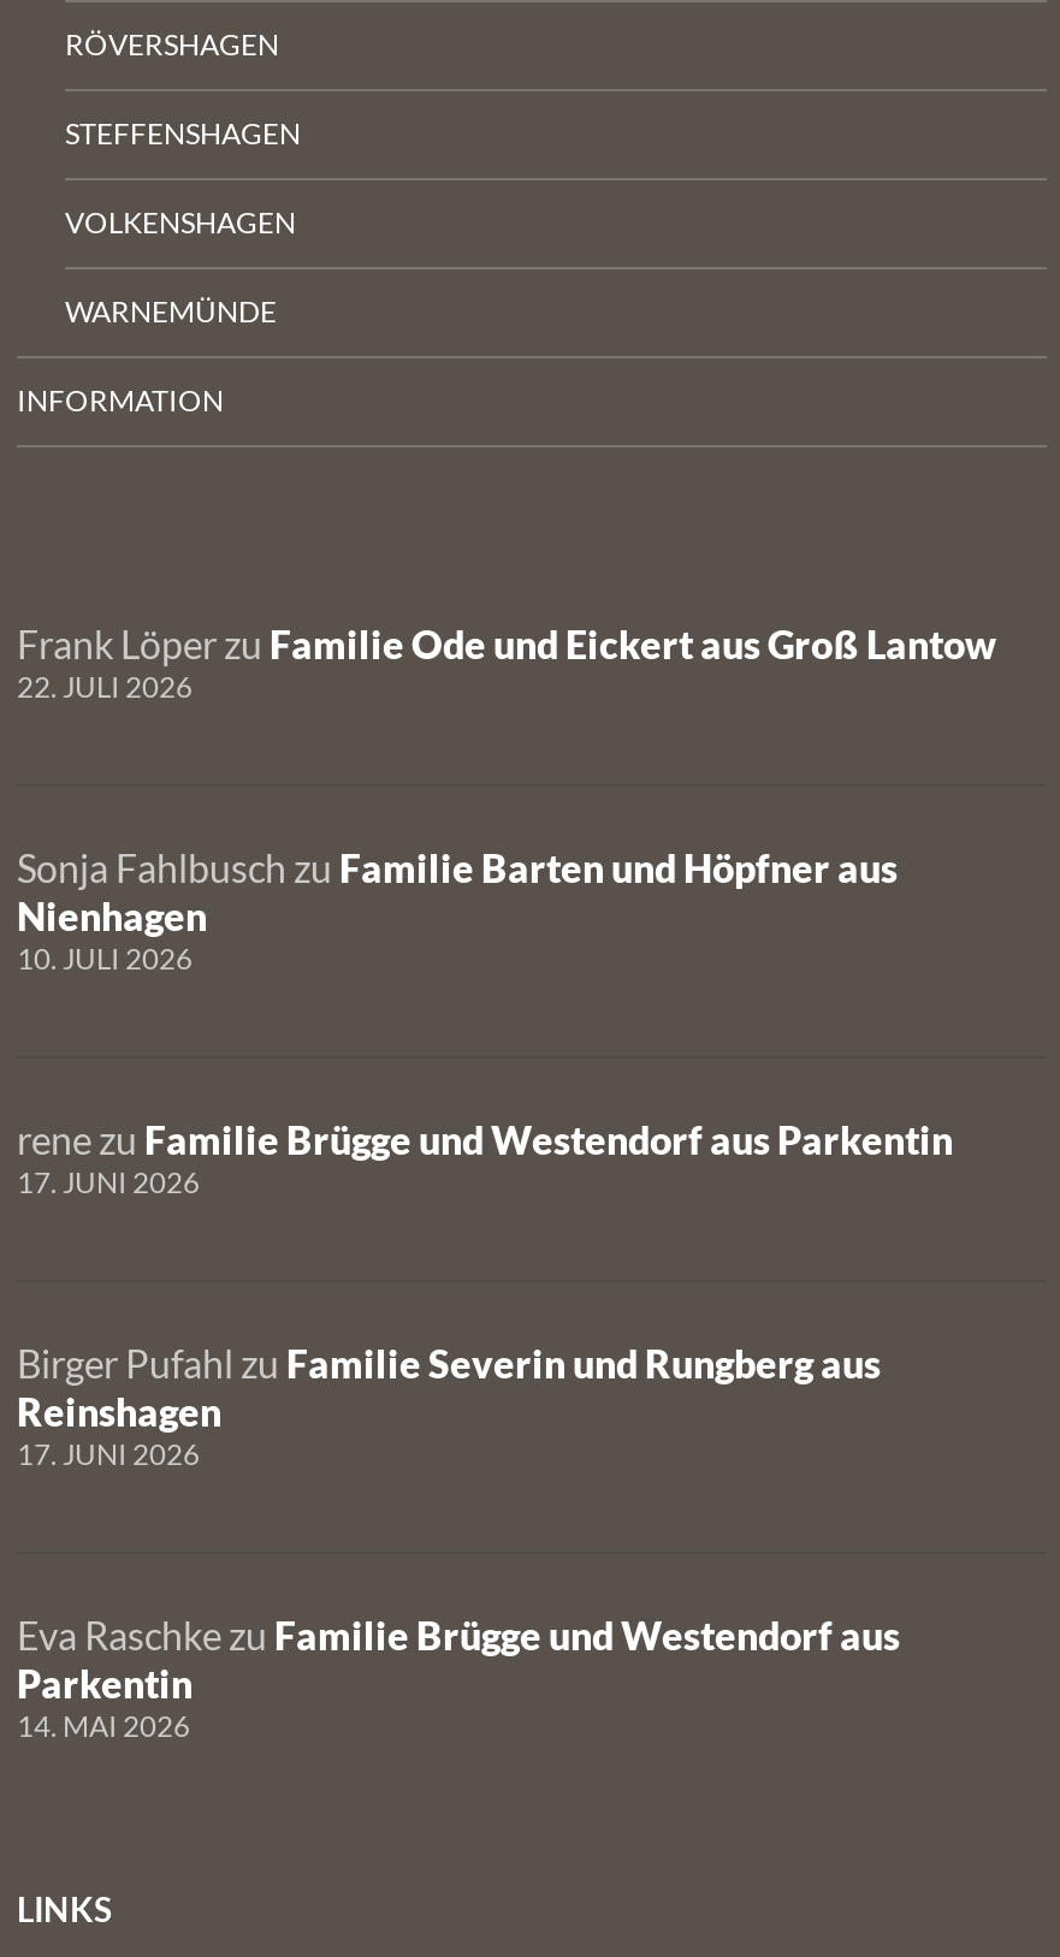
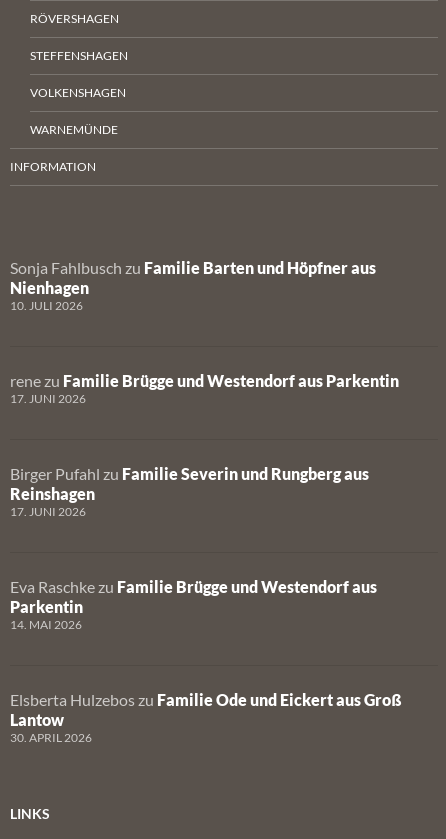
- Frank Löper zu Familie Ode und Eickert aus Groß Lantow
- 22. JULI 2026

moved up: Sonja Fahlbusch zu Familie Barten und Höpfner aus | Nienhagen | 10. JULI 2026 | ... | Parkentin | 14. MAI 2026

+ Elsberta Hulzebos zu Familie Ode und Eickert aus Groß
+ Lantow
+ 30. APRIL 2026
